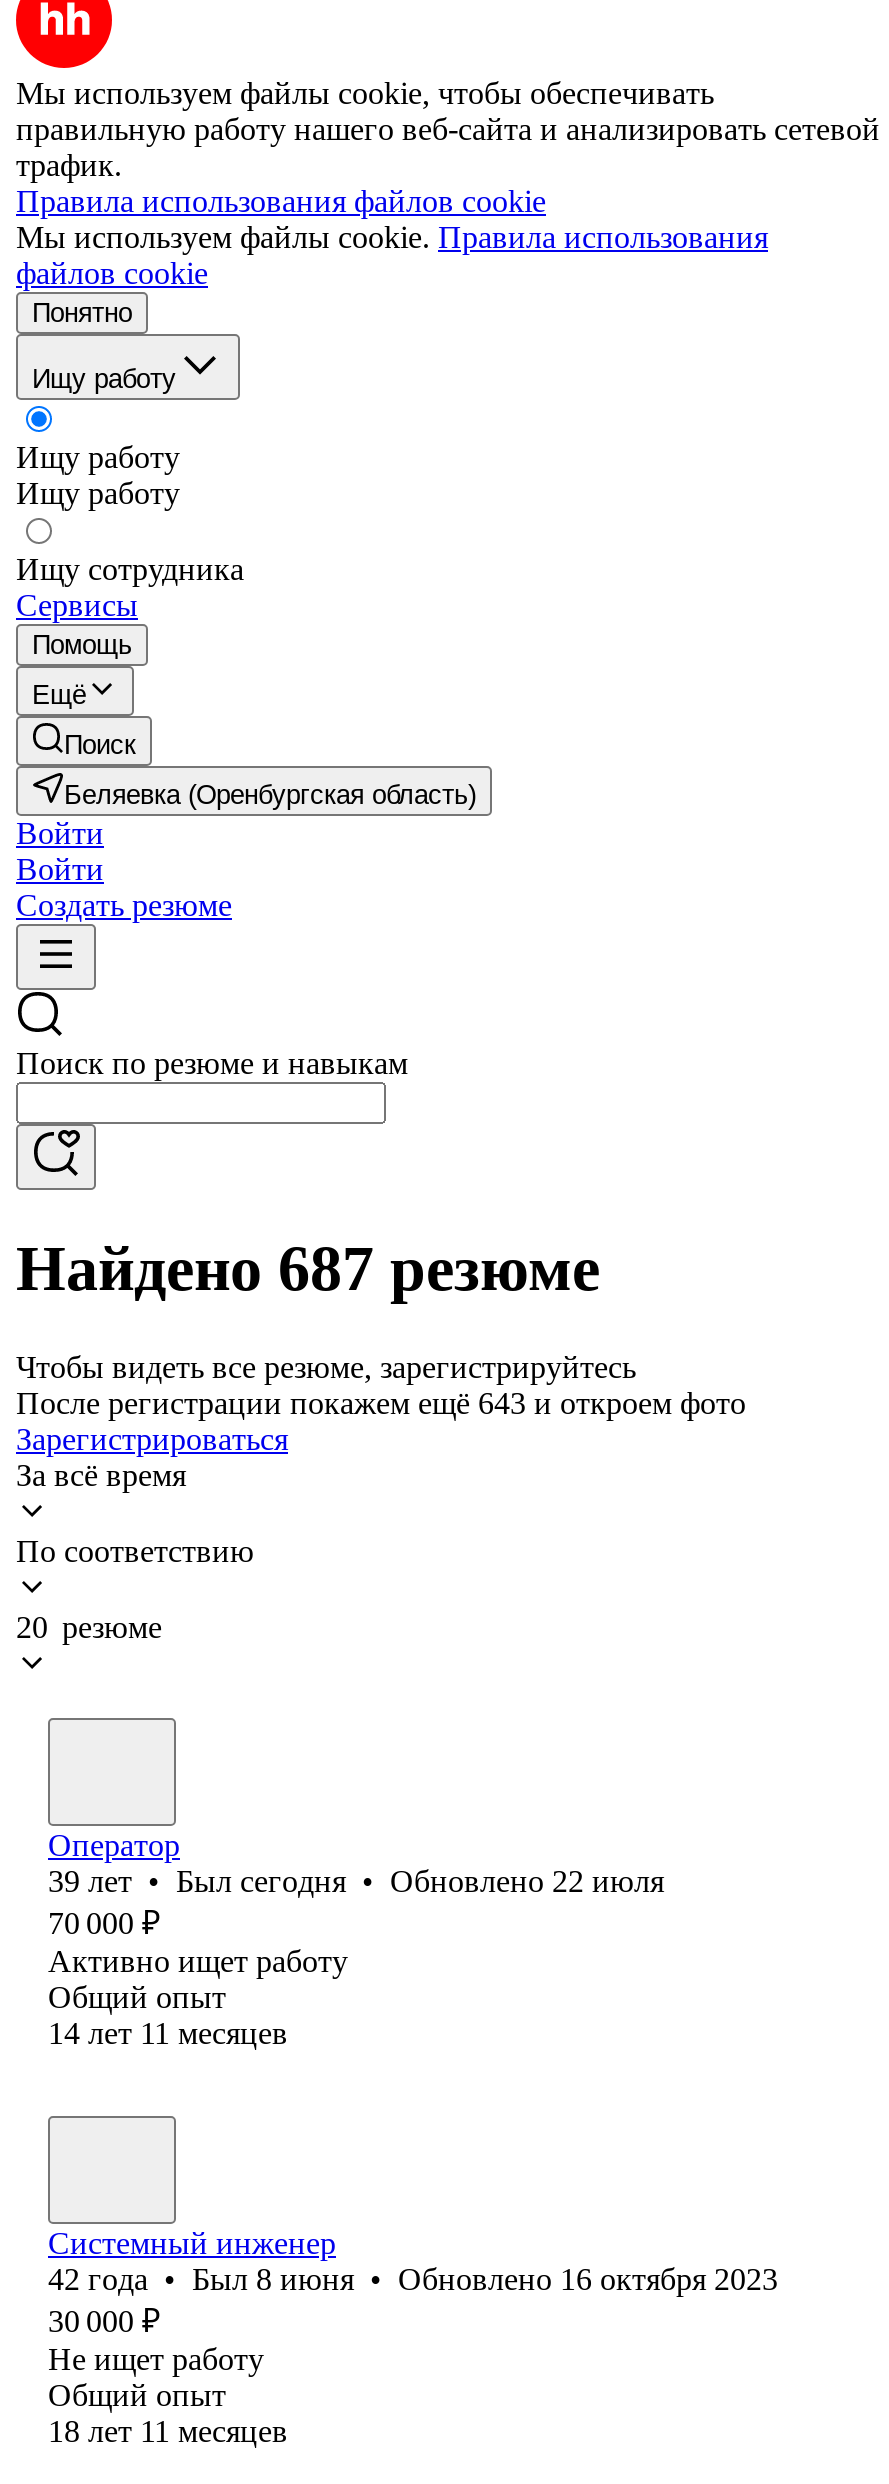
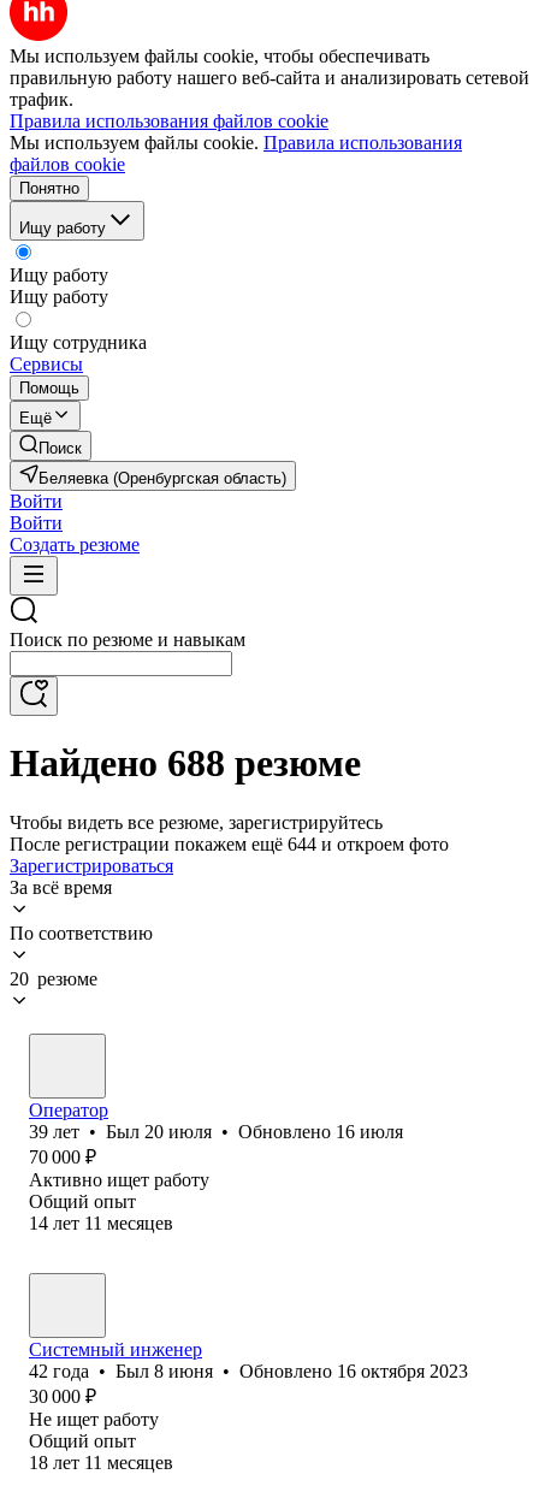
- Найдено 687 резюме
+ Найдено 688 резюме

- После регистрации покажем ещё 643 и откроем фото
+ После регистрации покажем ещё 644 и откроем фото

- 39 лет • Был сегодня • Обновлено 22 июля
+ 39 лет • Был 20 июля • Обновлено 16 июля
